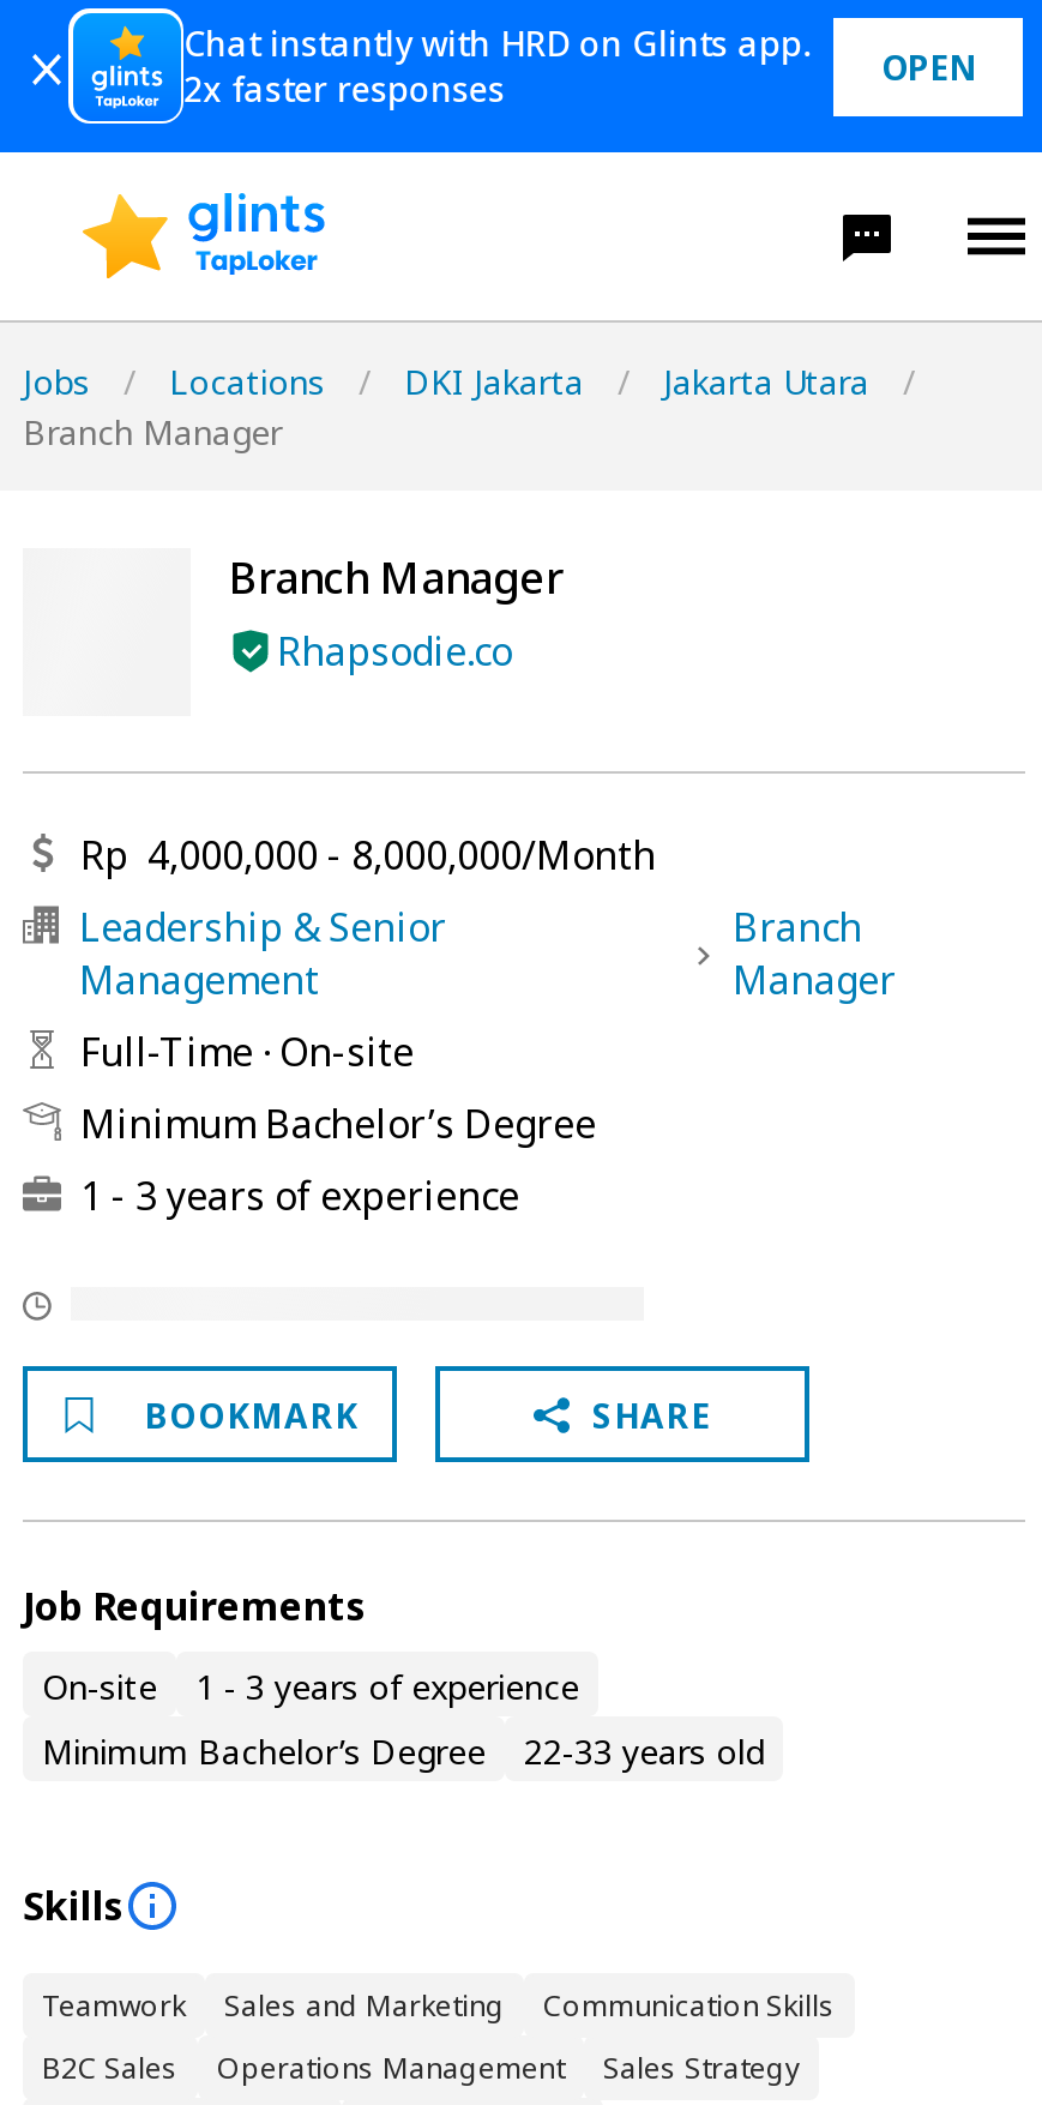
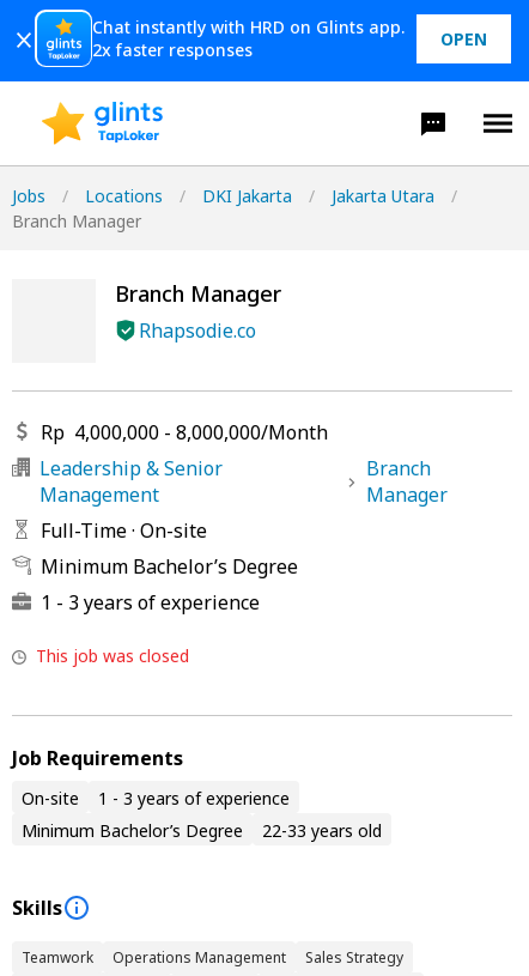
- BOOKMARK
- SHARE
+ This job was closed

- Sales and Marketing
- Communication Skills
- B2C Sales
